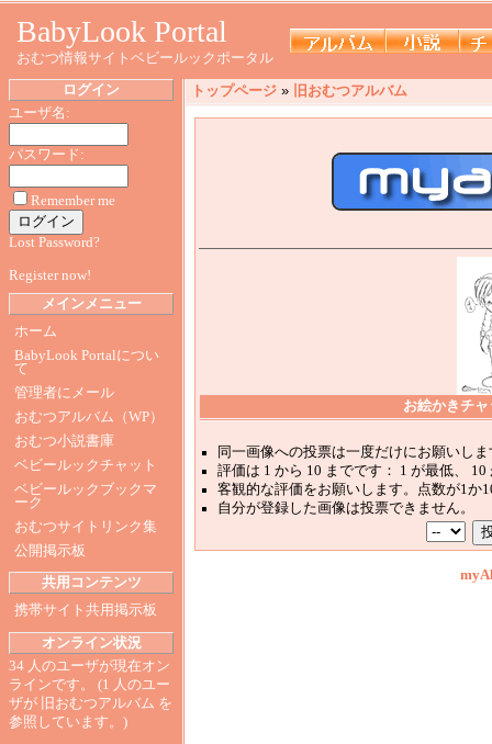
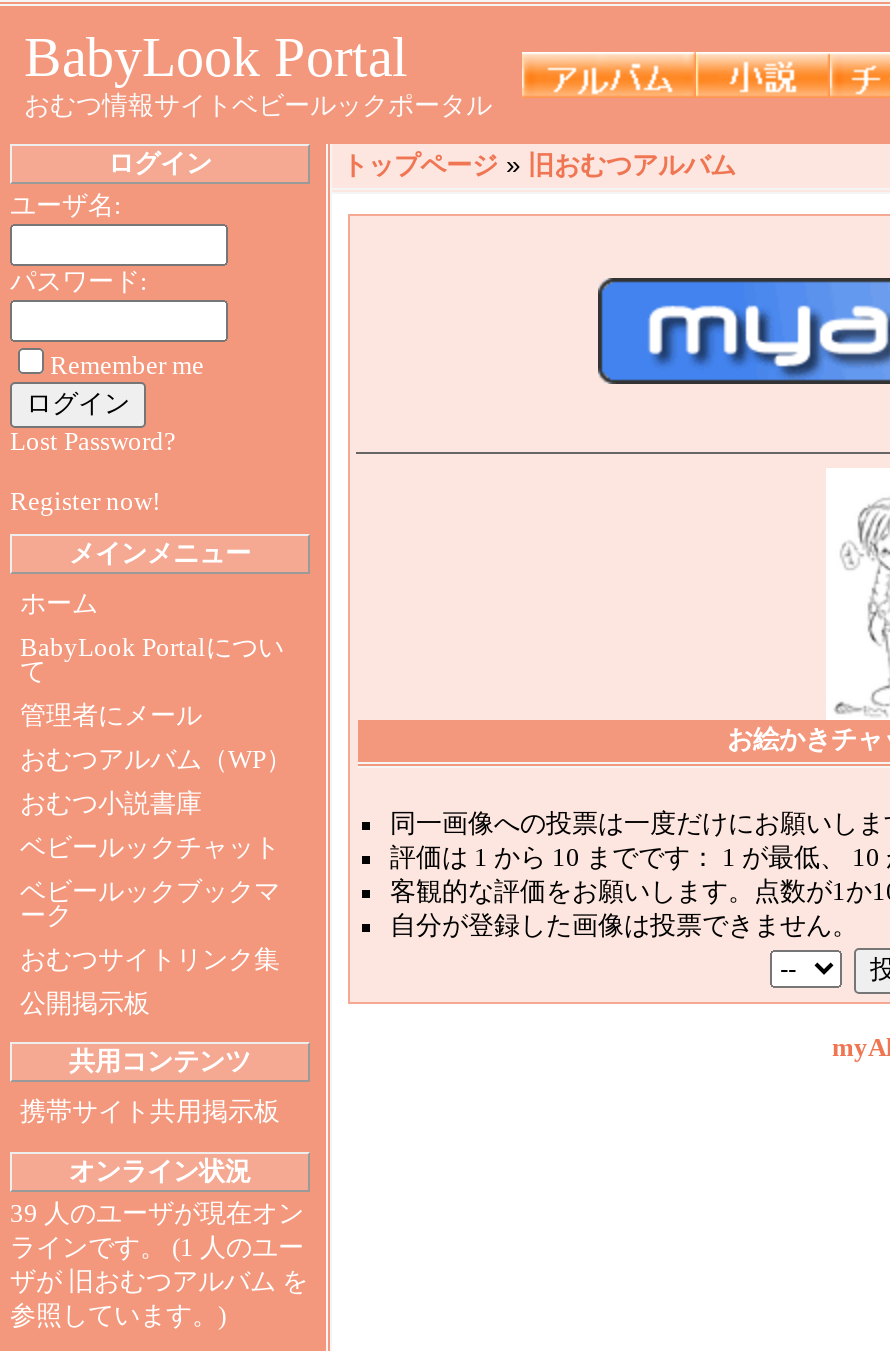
- 34 人のユーザが現在オン
+ 39 人のユーザが現在オン
